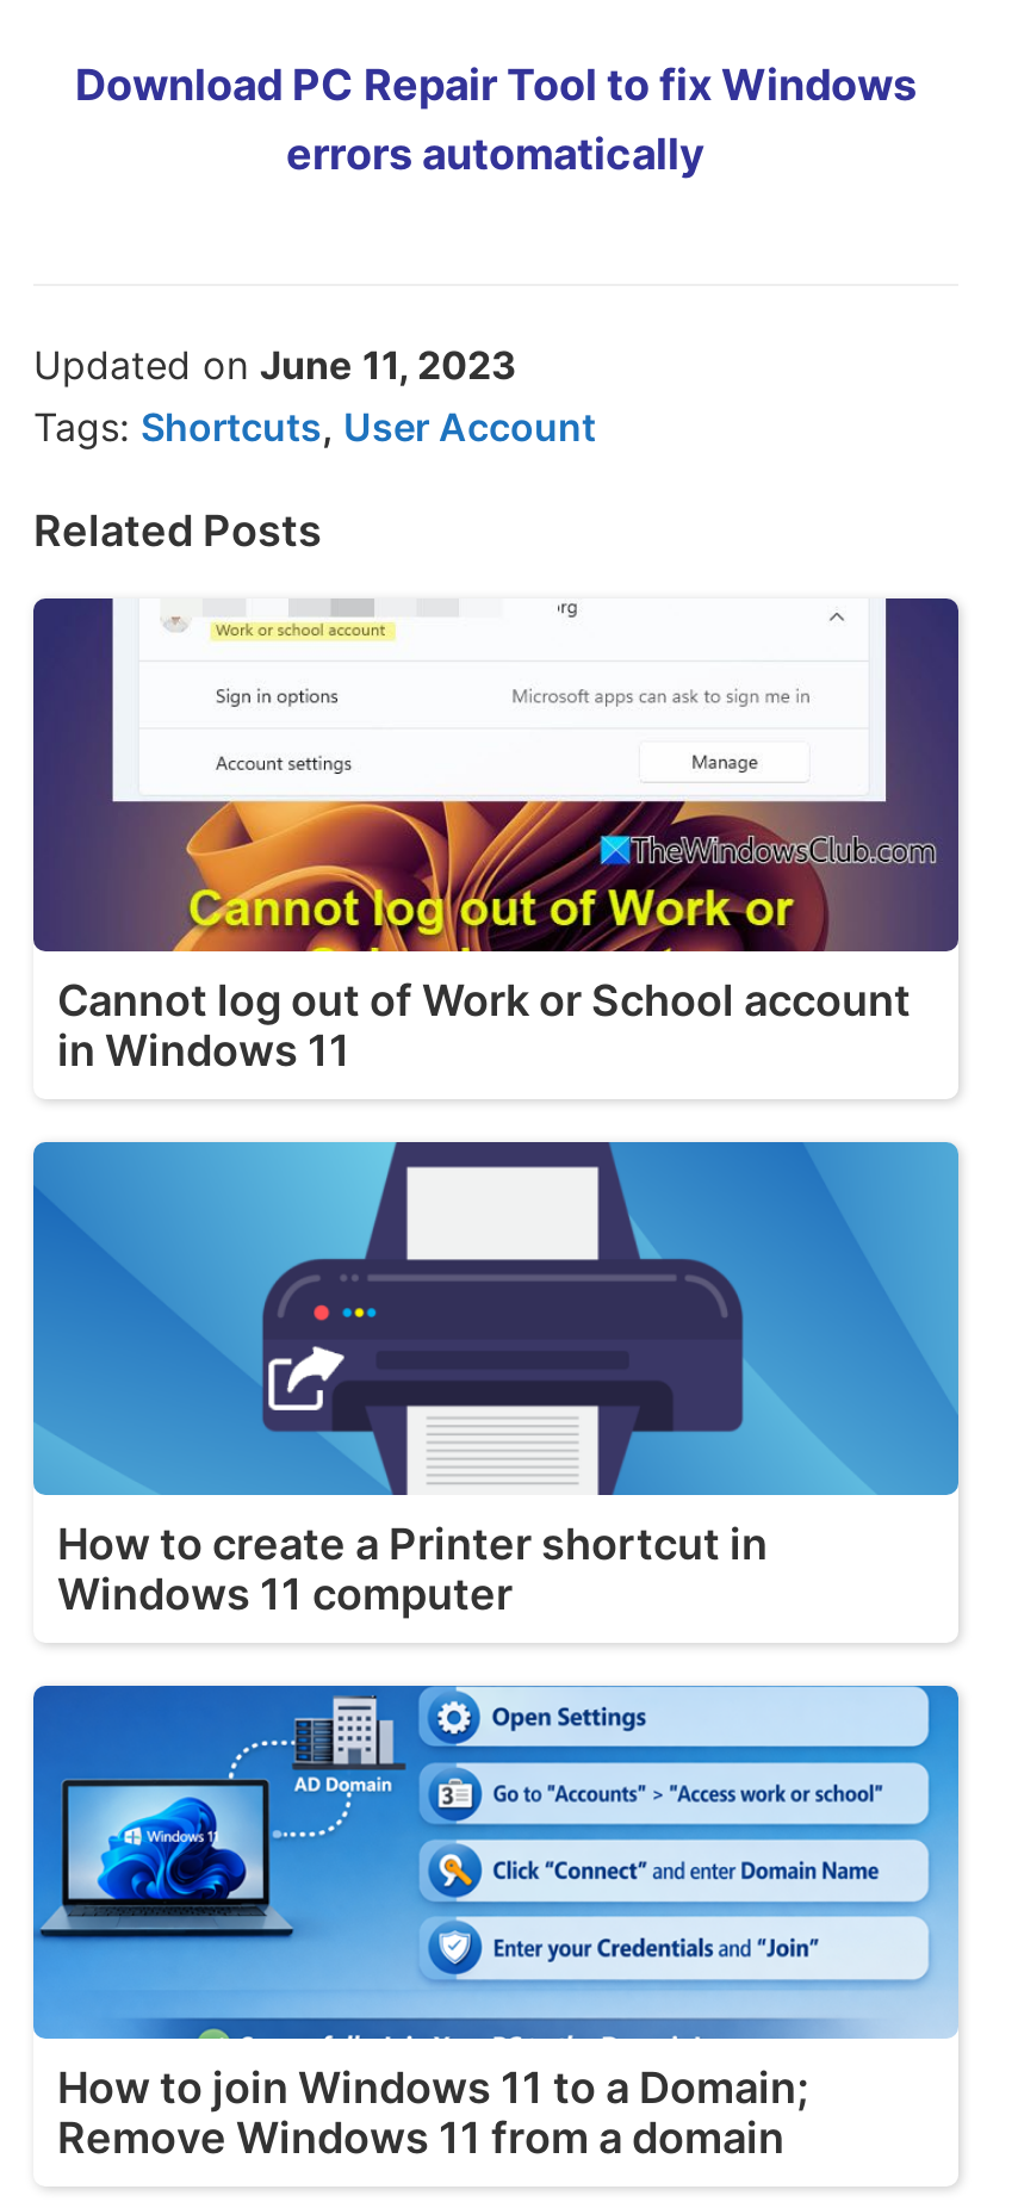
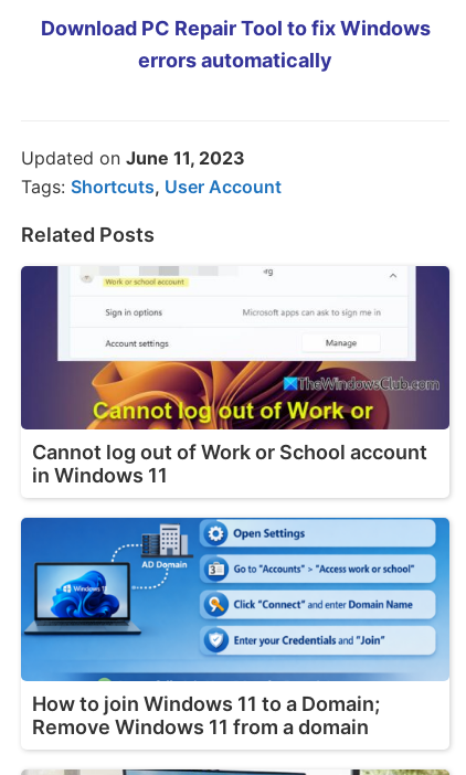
- [image]
- How to create a Printer shortcut in
- Windows 11 computer
